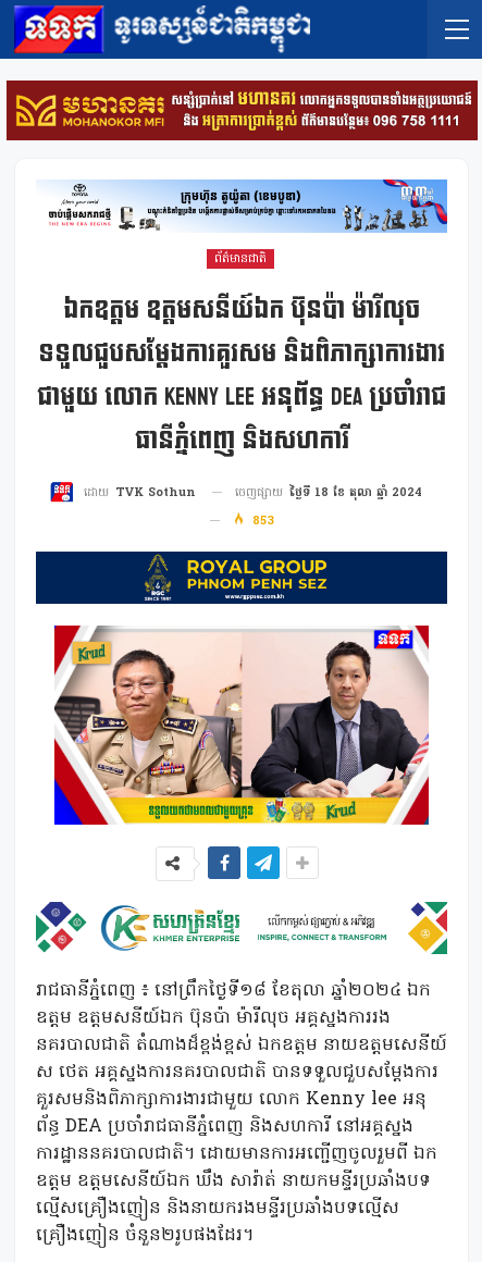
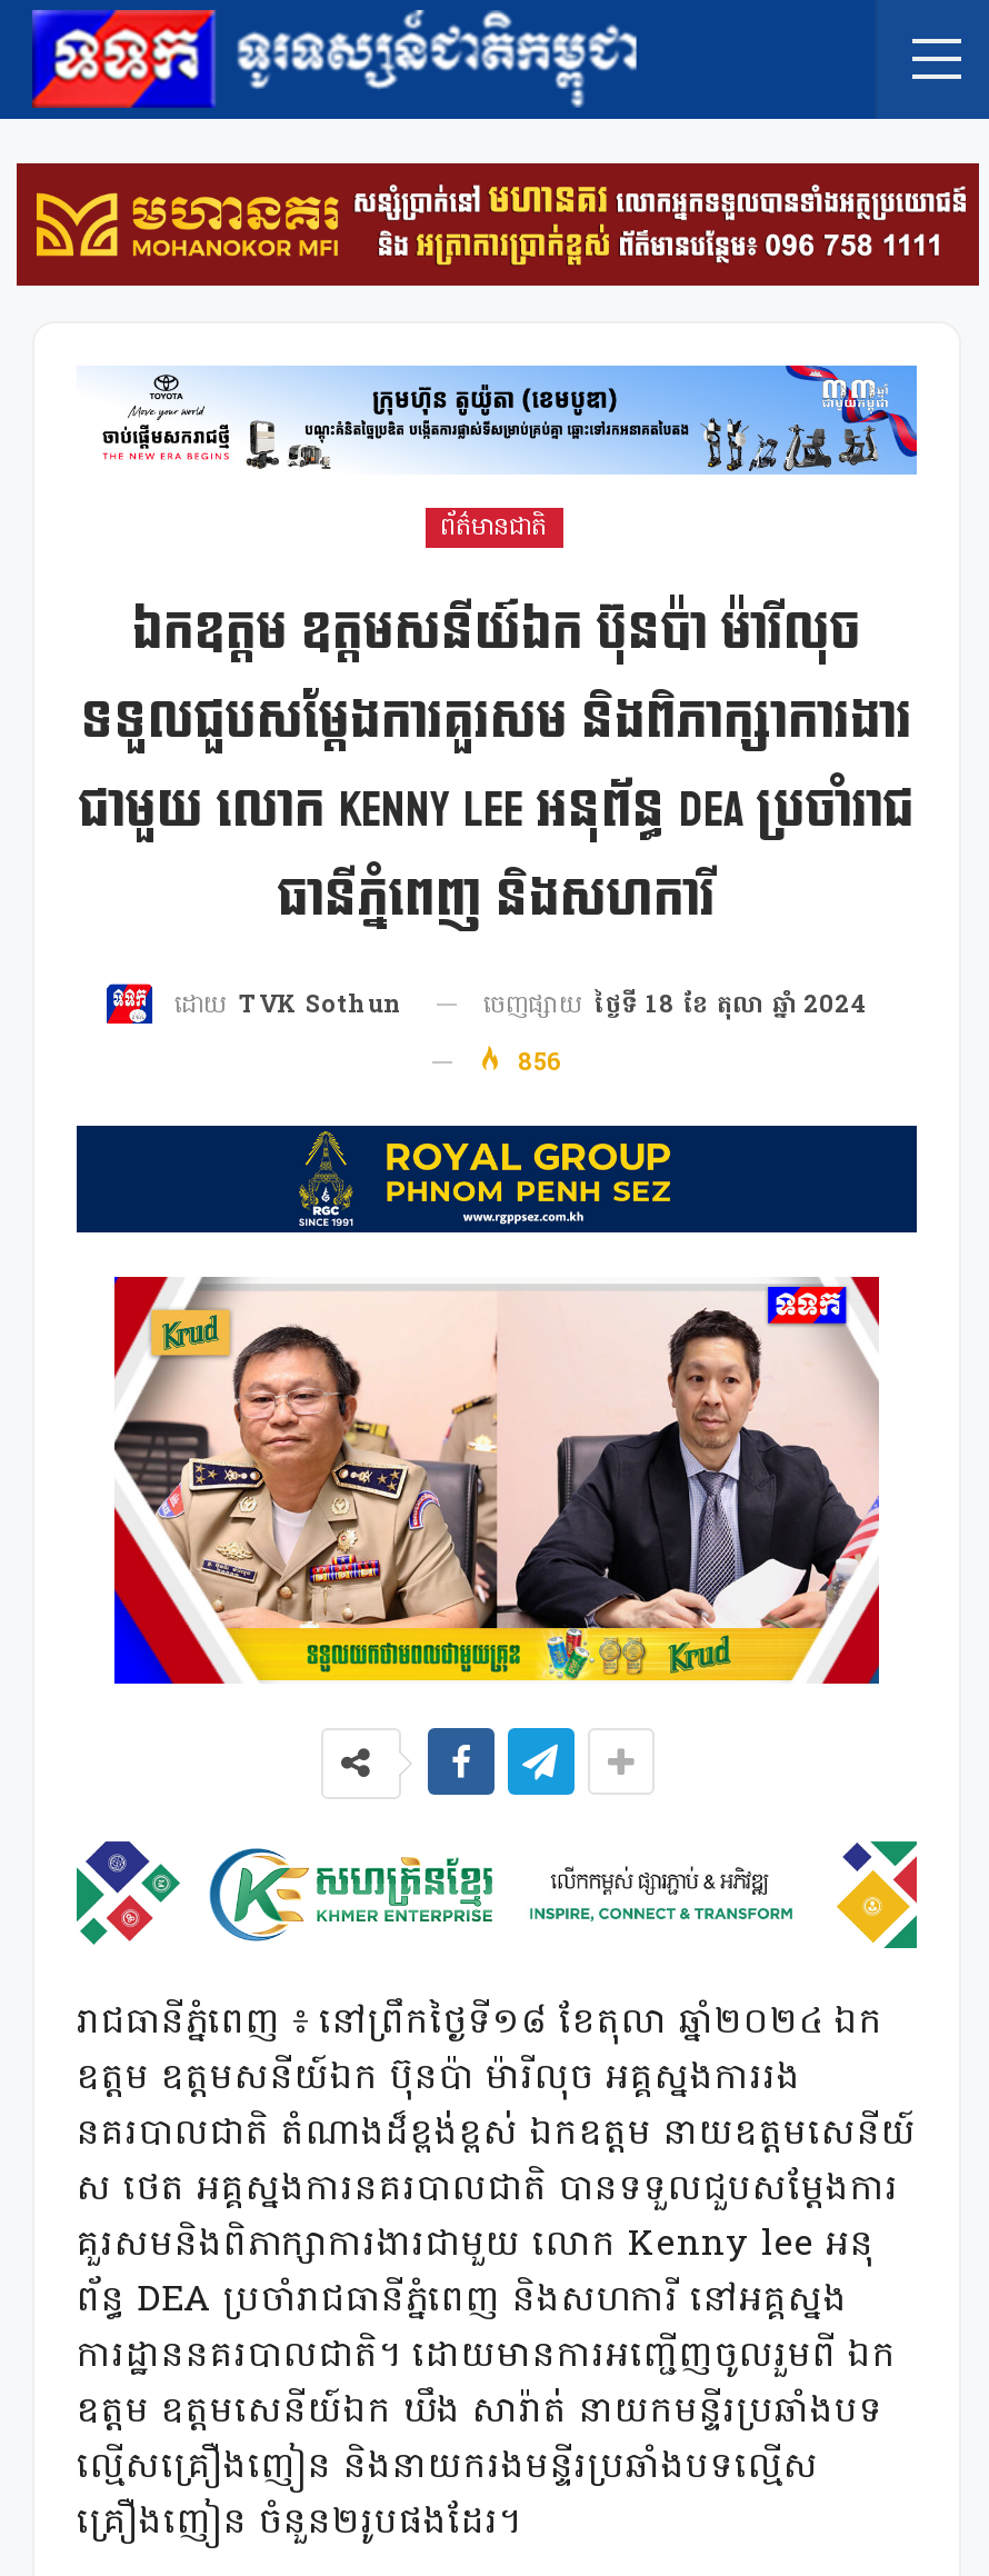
- 853
+ 856
